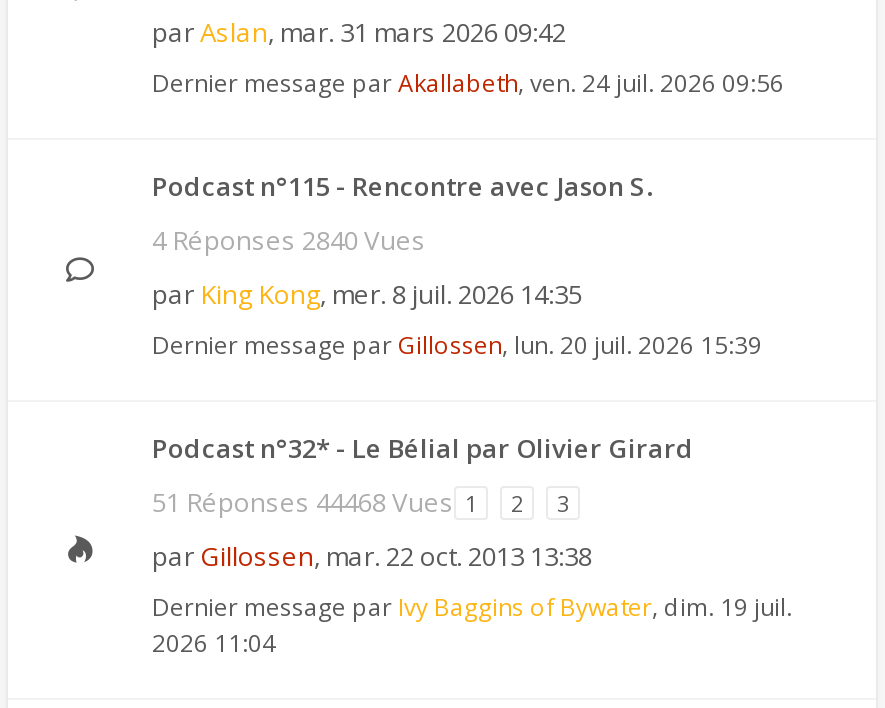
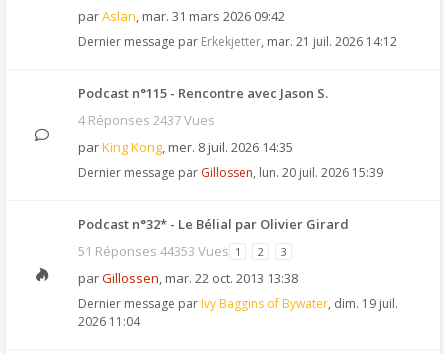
- Dernier message par Akallabeth, ven. 24 juil. 2026 09:56
+ Dernier message par Erkekjetter, mar. 21 juil. 2026 14:12

- 4 Réponses 2840 Vues
+ 4 Réponses 2437 Vues

- 51 Réponses 44468 Vues 1
+ 51 Réponses 44353 Vues 1
